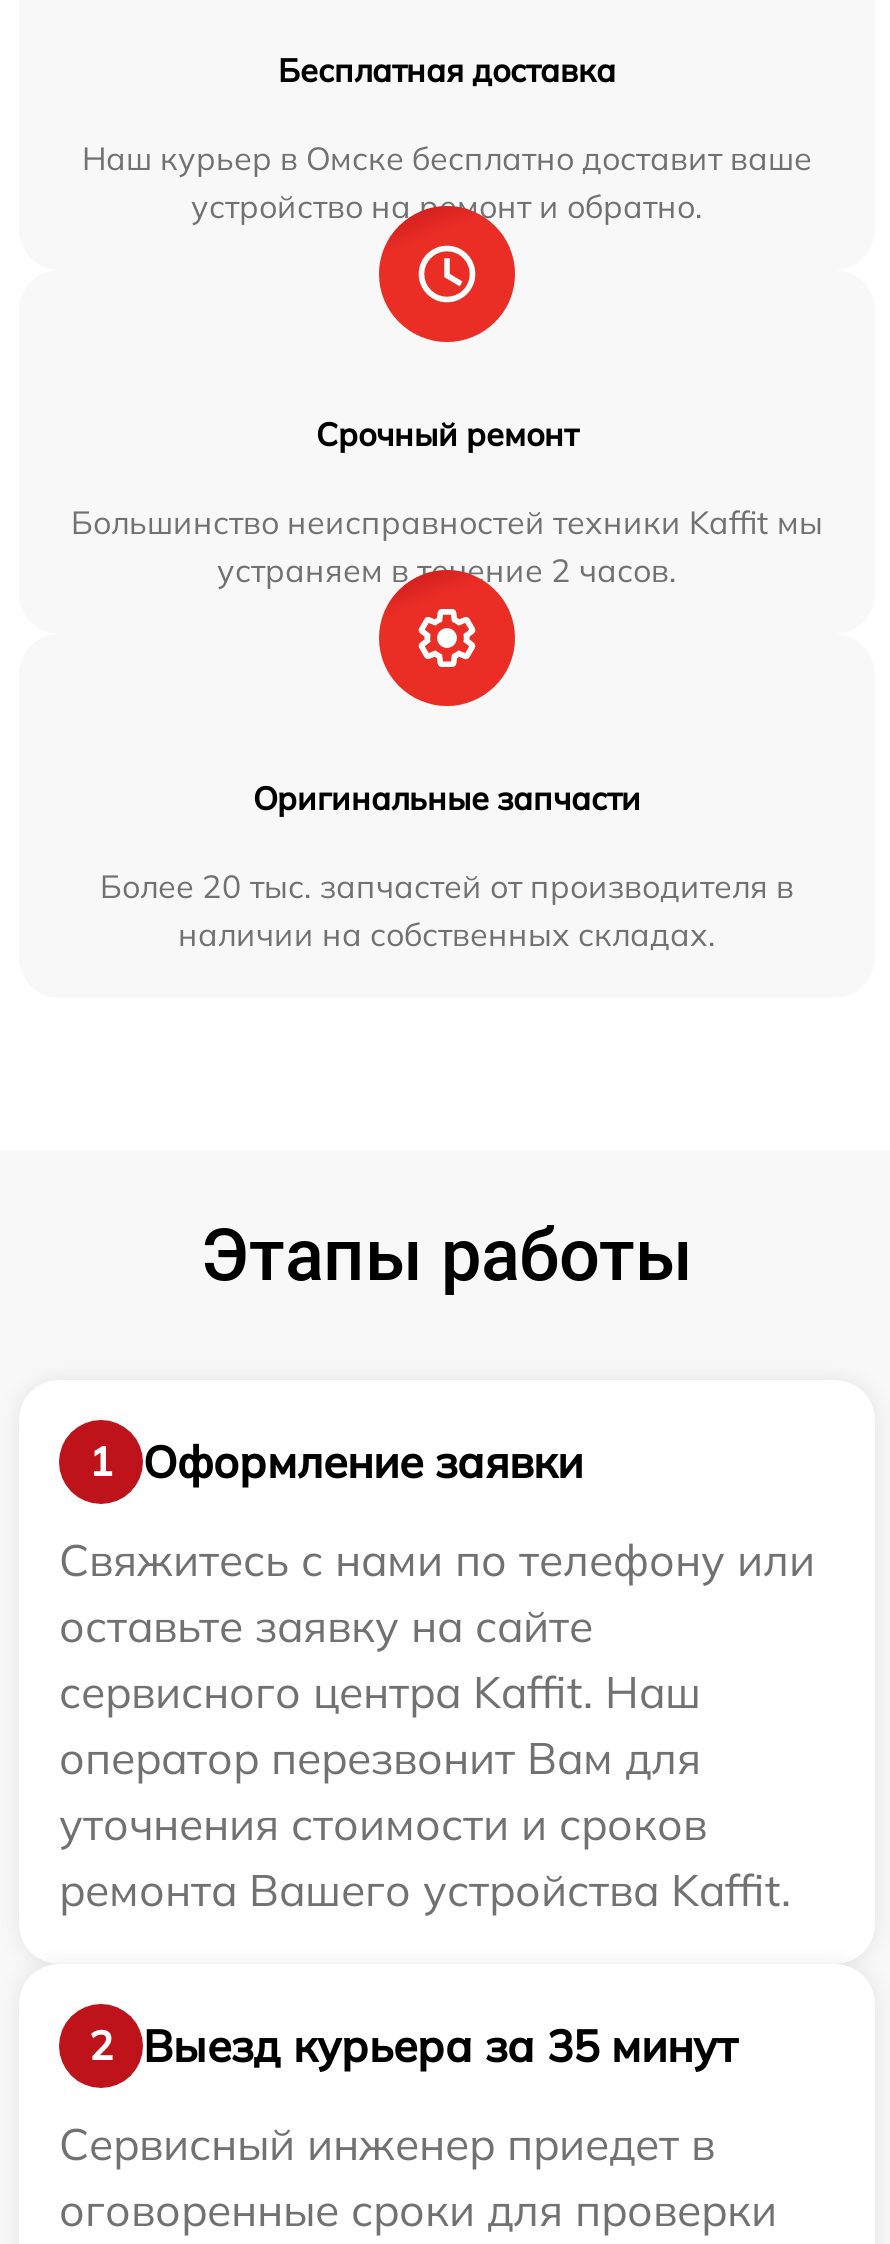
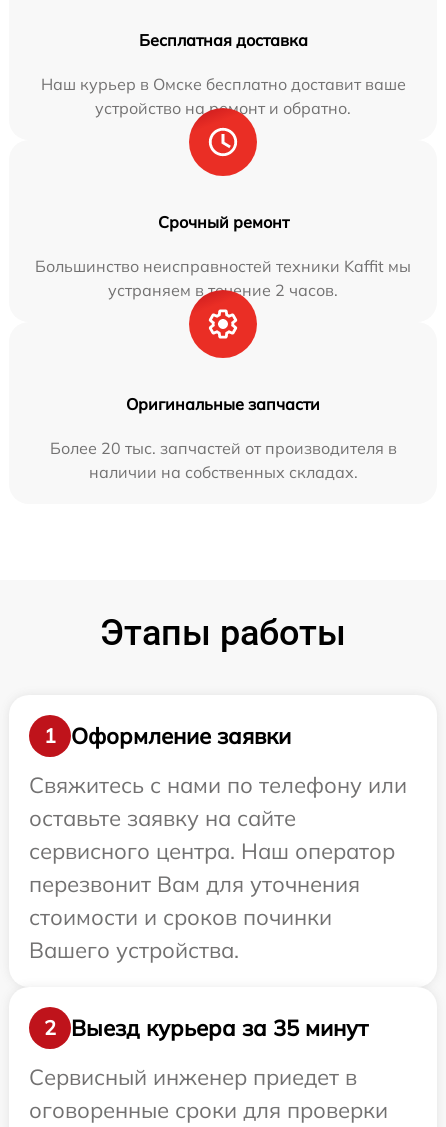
- сервисного центра Kaffit. Наш
- оператор перезвонит Вам для
- уточнения стоимости и сроков
- ремонта Вашего устройства Kaffit.
+ сервисного центра. Наш оператор
+ перезвонит Вам для уточнения
+ стоимости и сроков починки
+ Вашего устройства.
